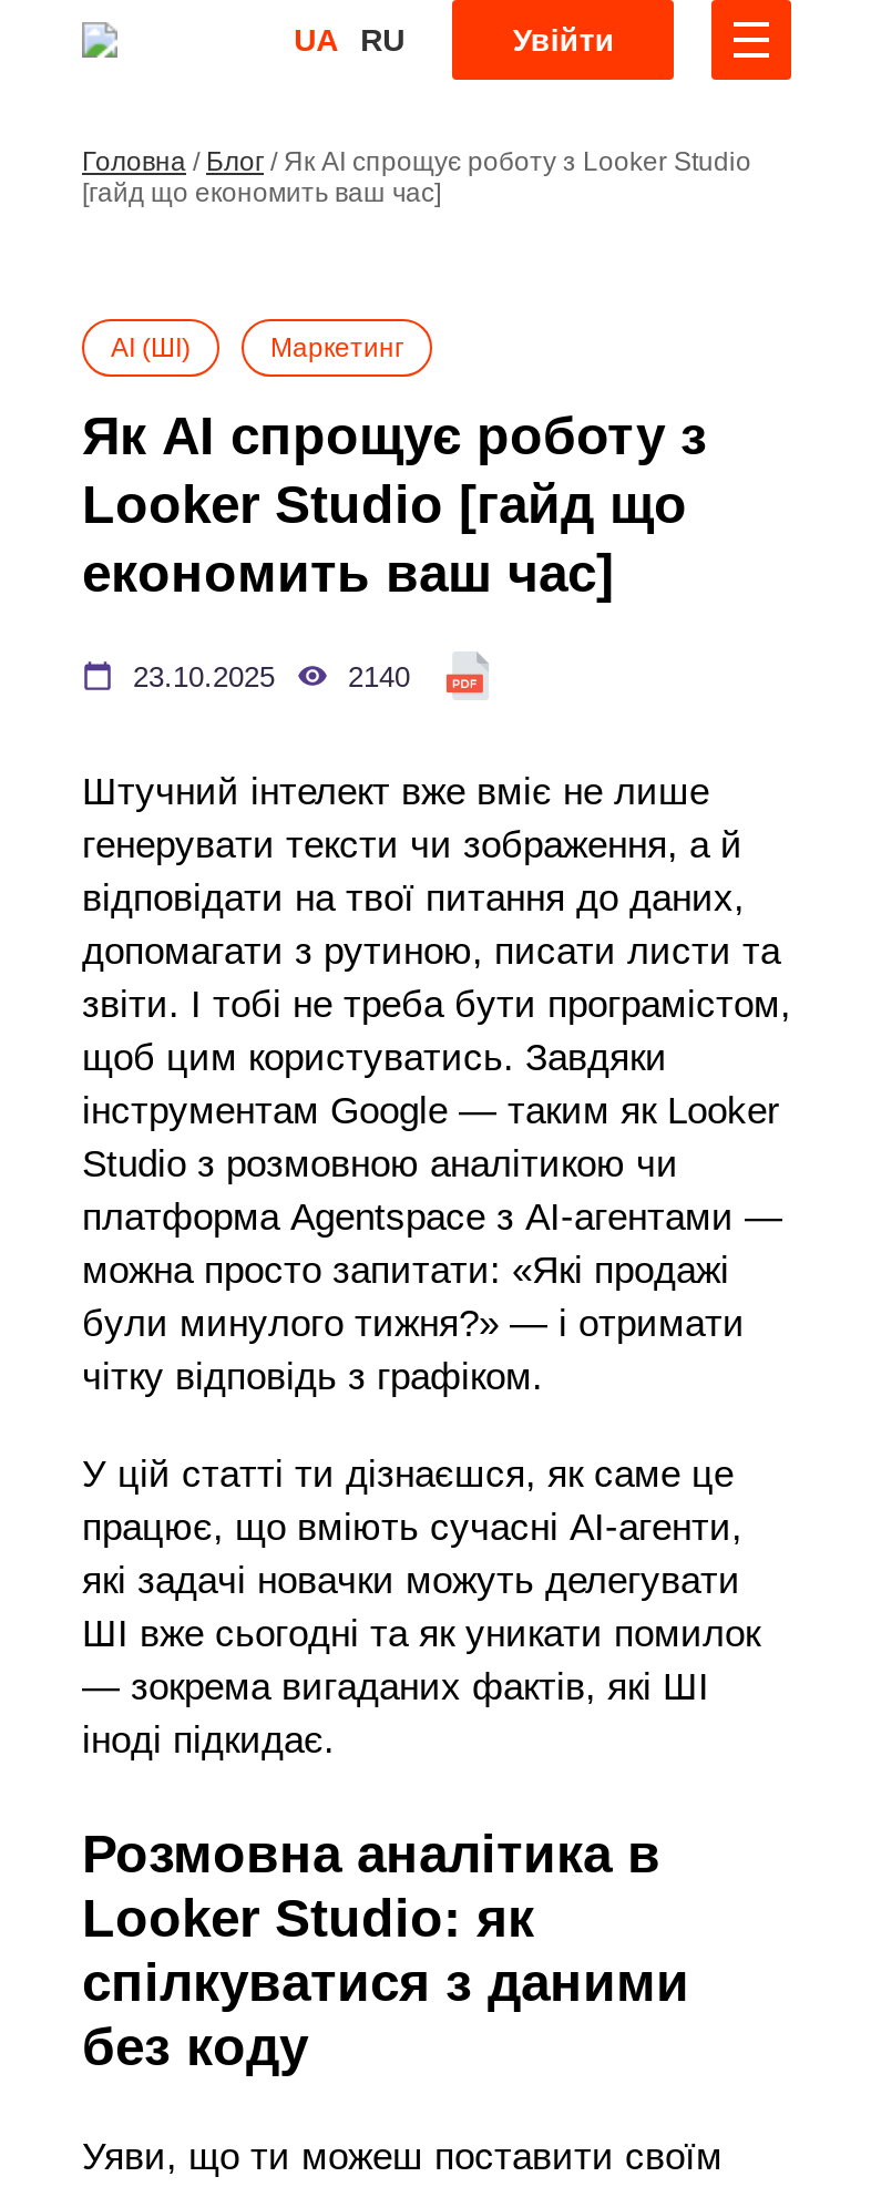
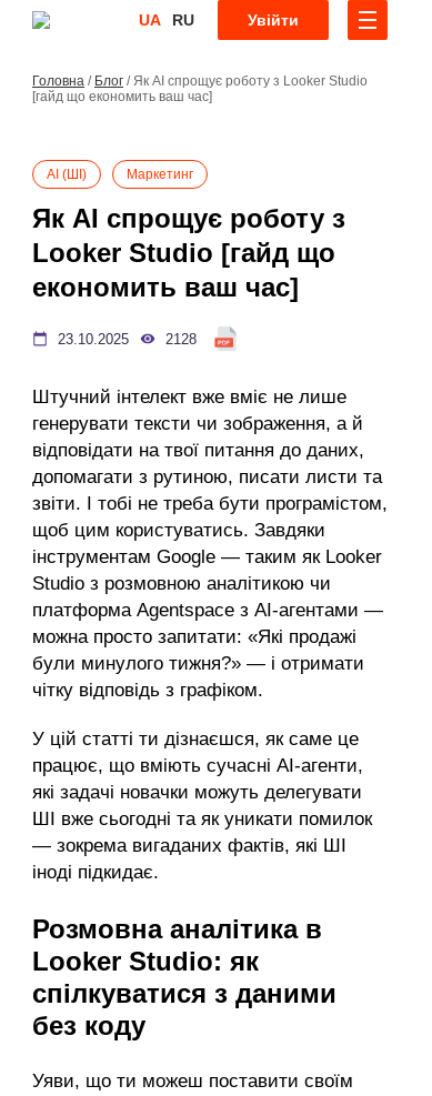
- 2140
+ 2128
